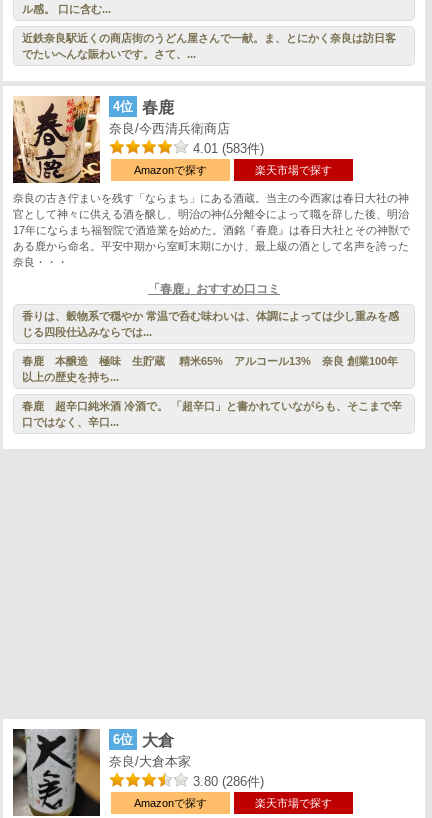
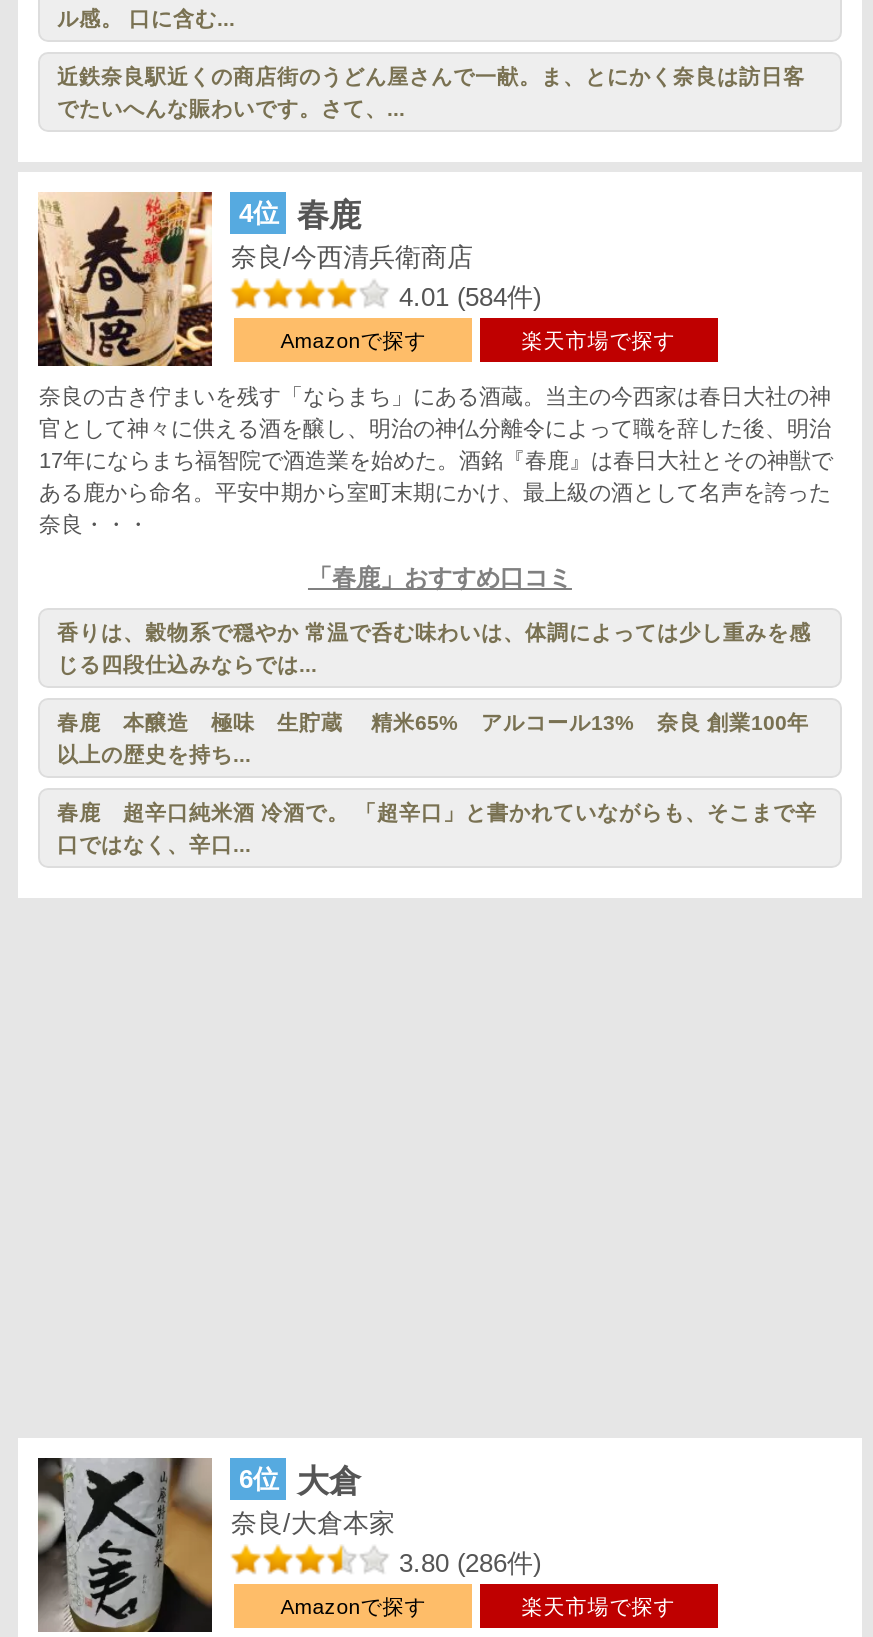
- 4.01 (583件)
+ 4.01 (584件)
